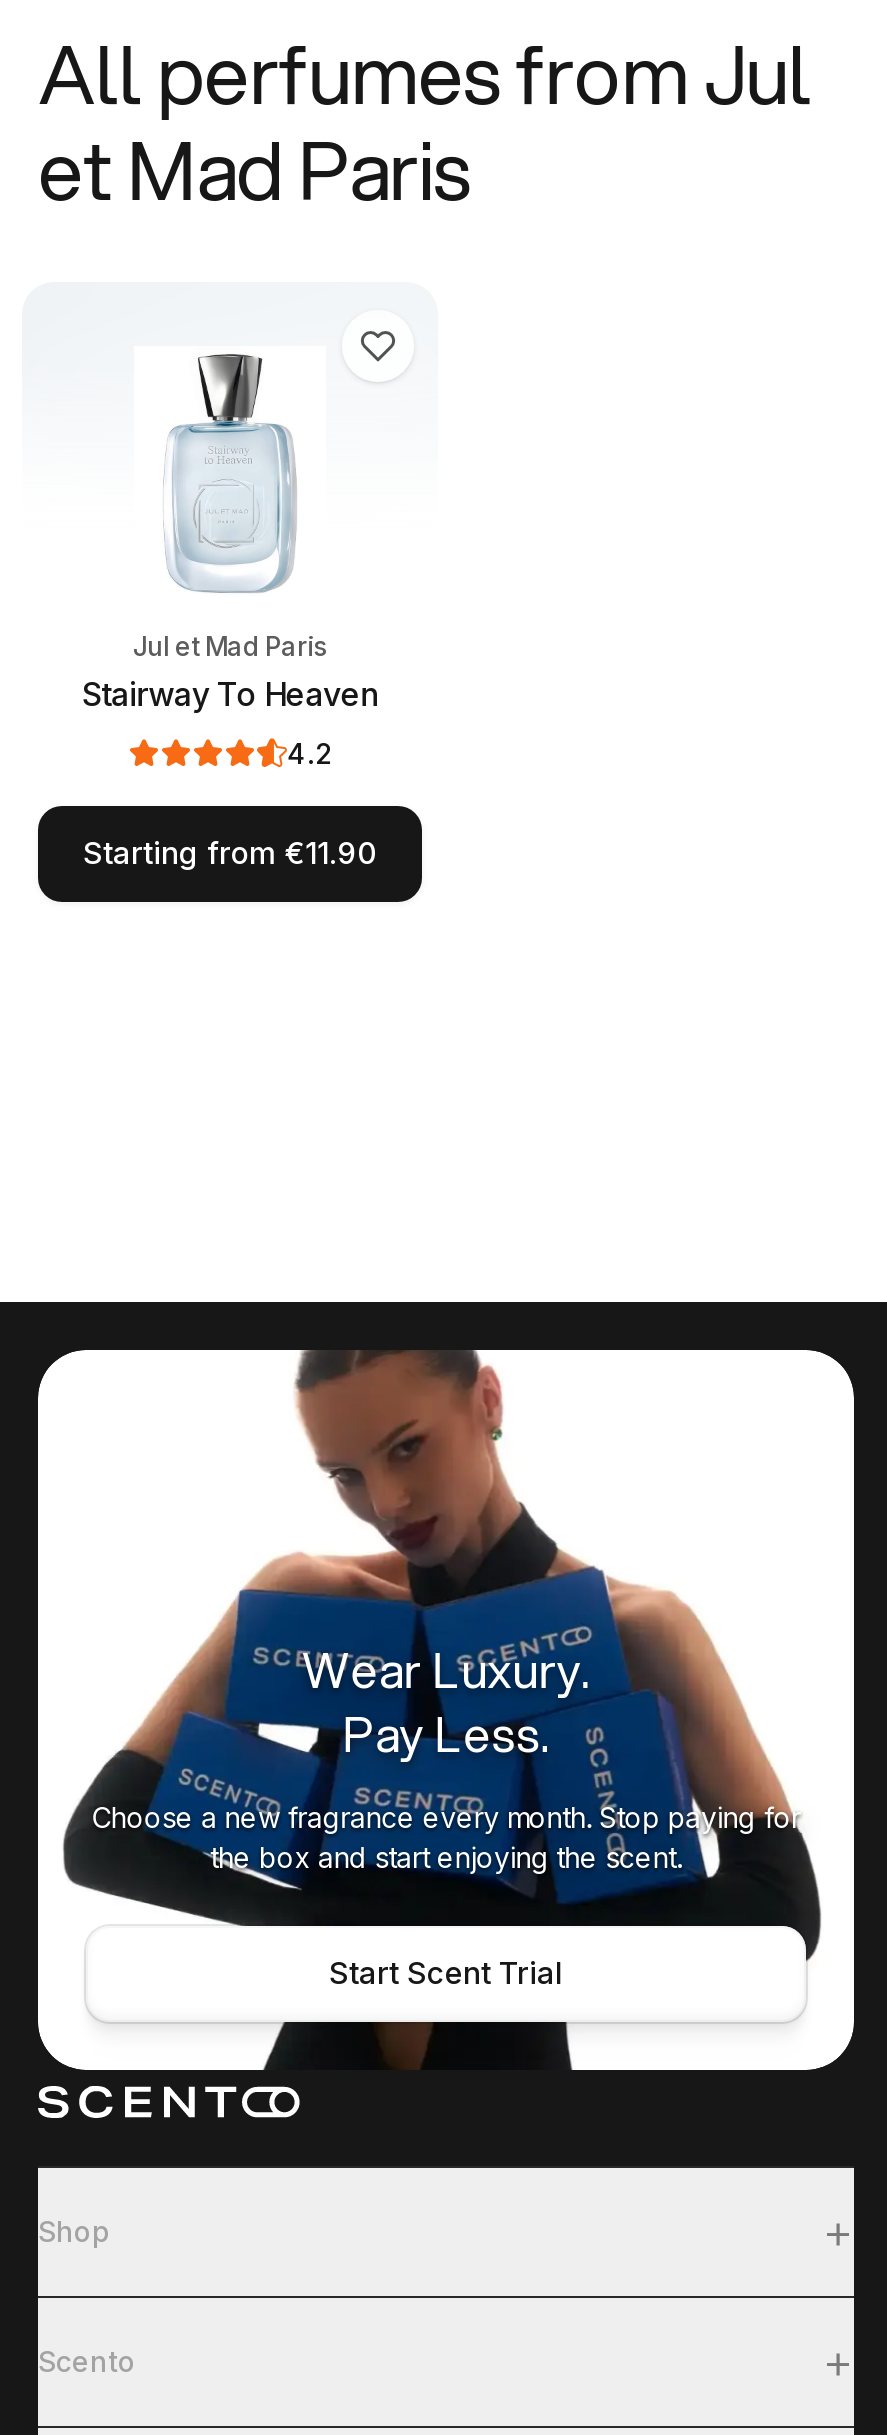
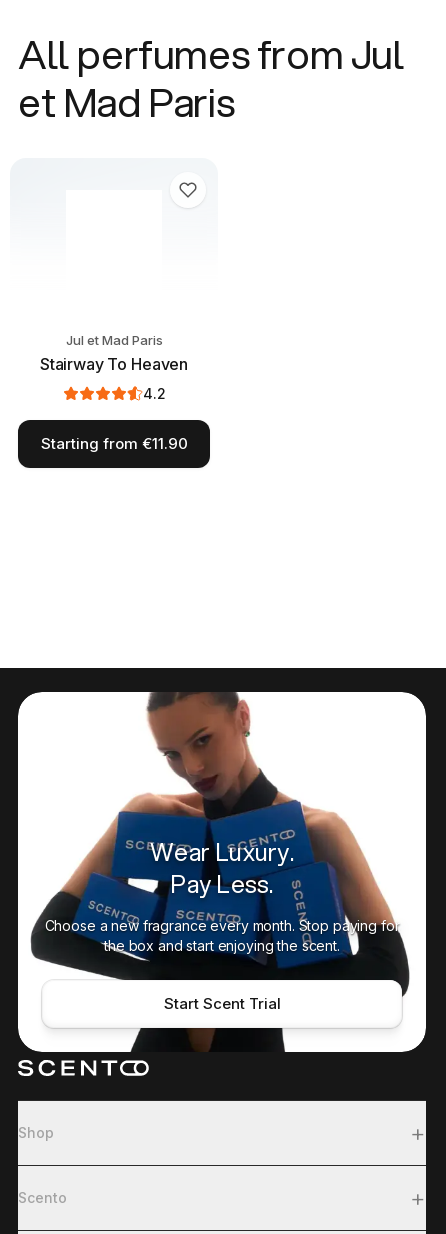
- [image]
